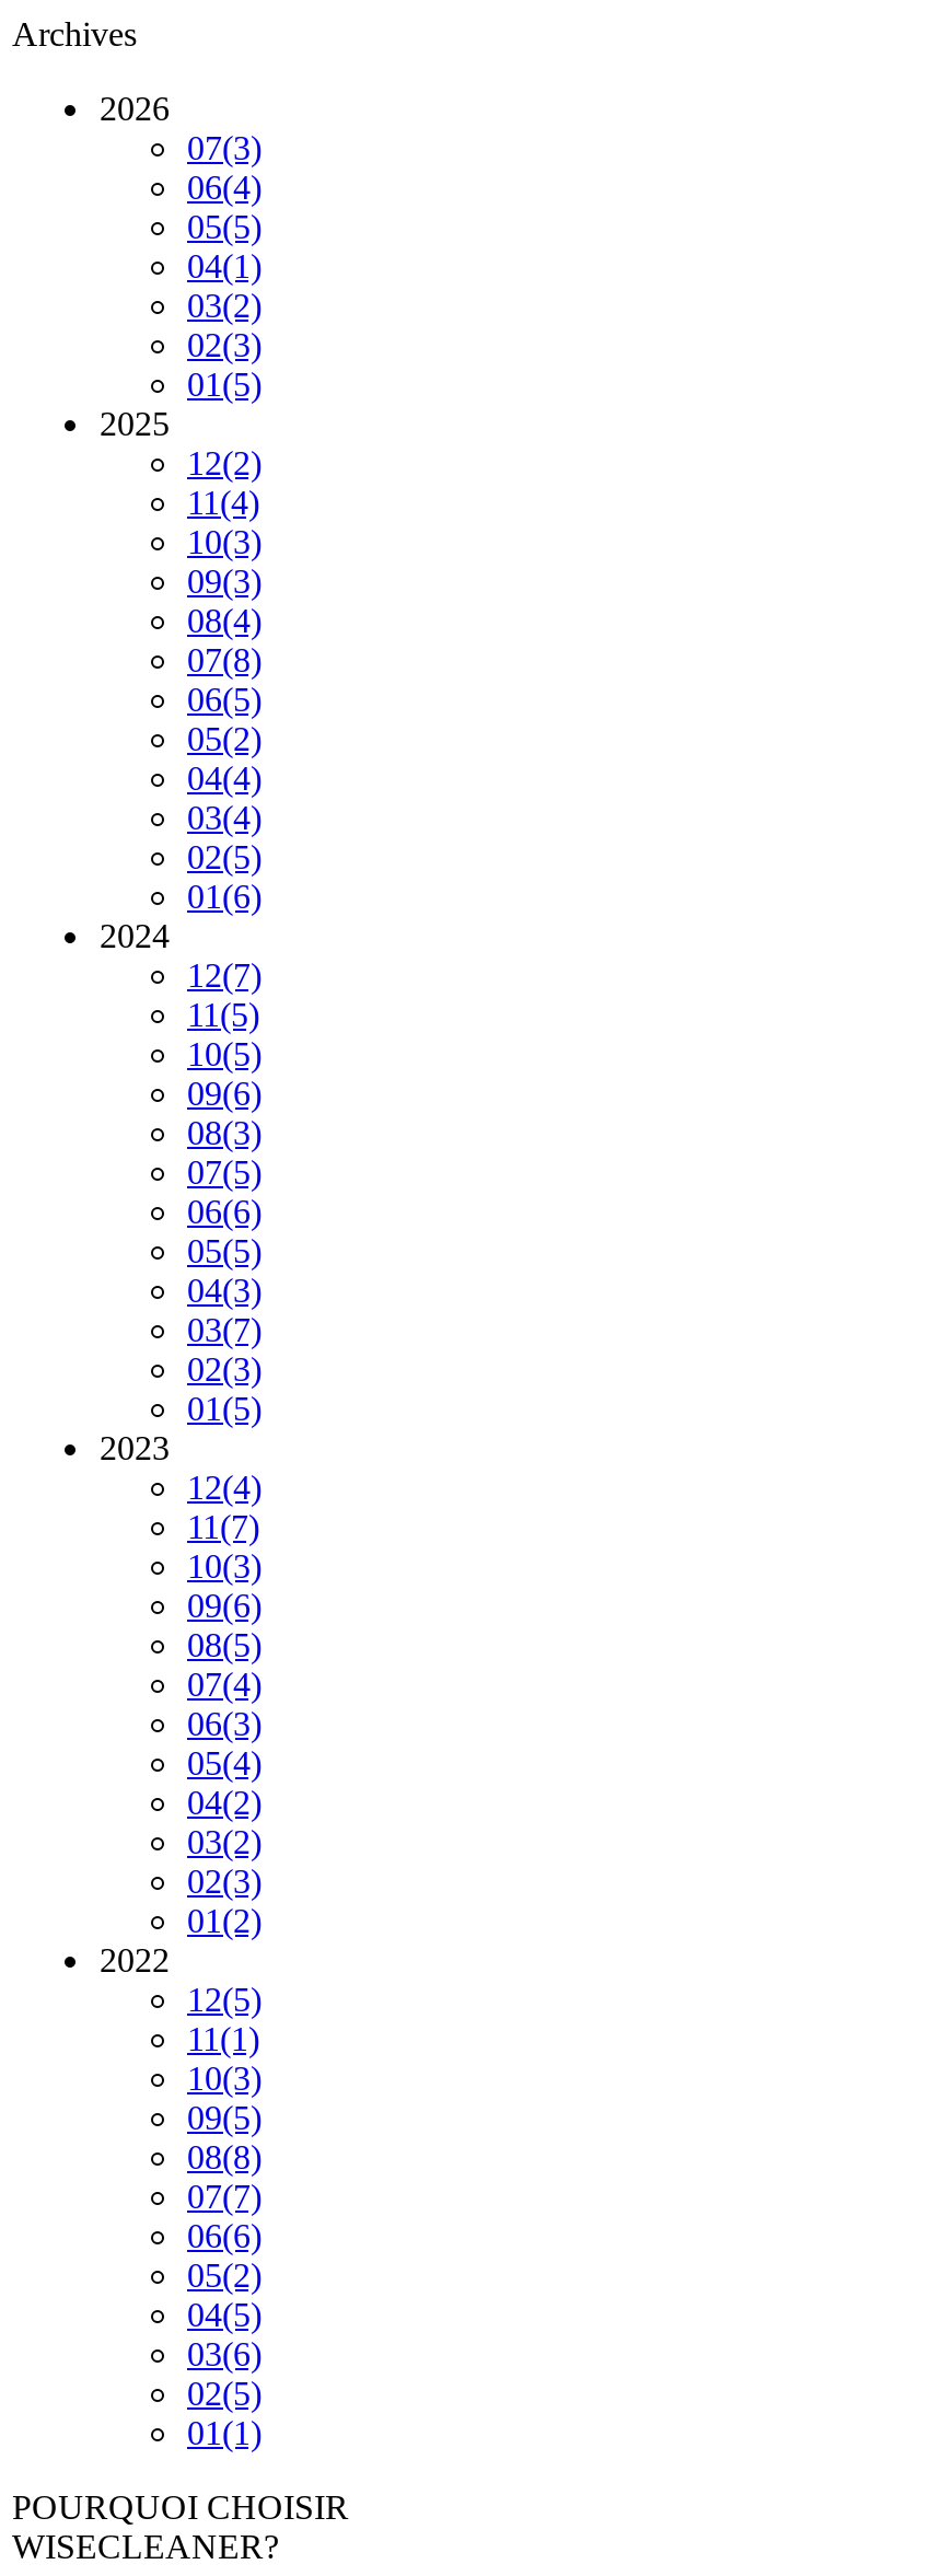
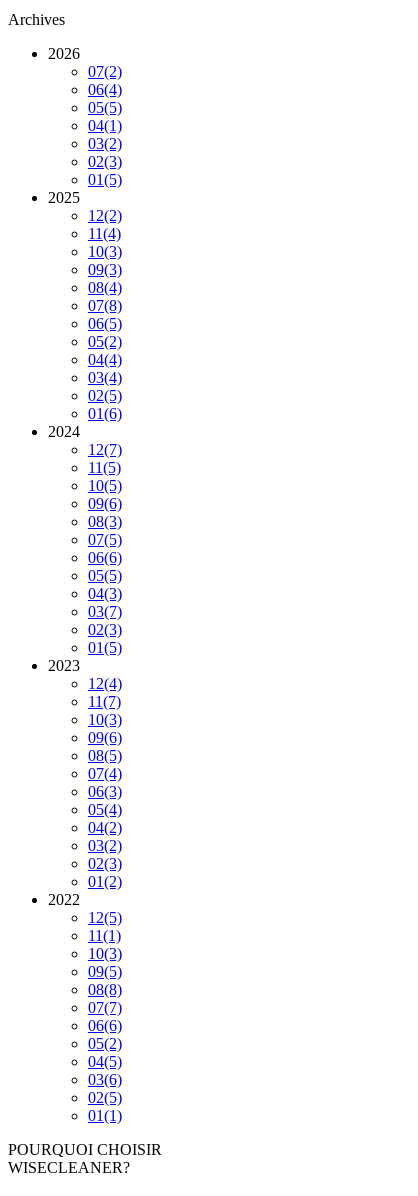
- 07(3)
+ 07(2)
